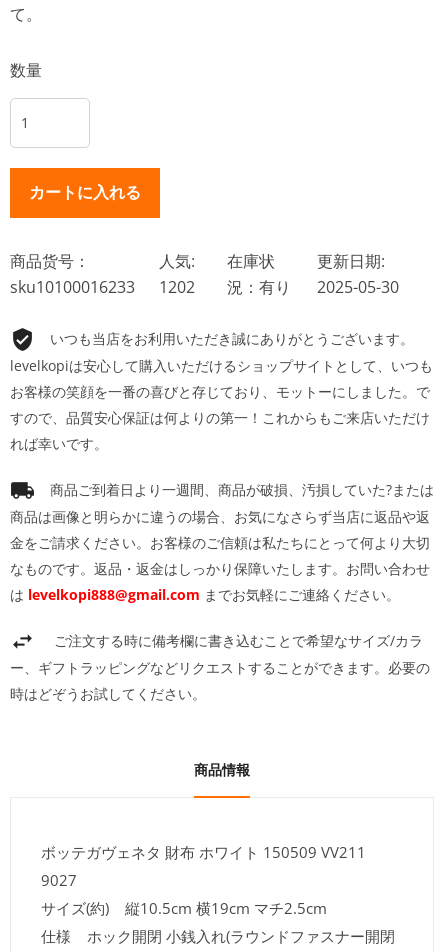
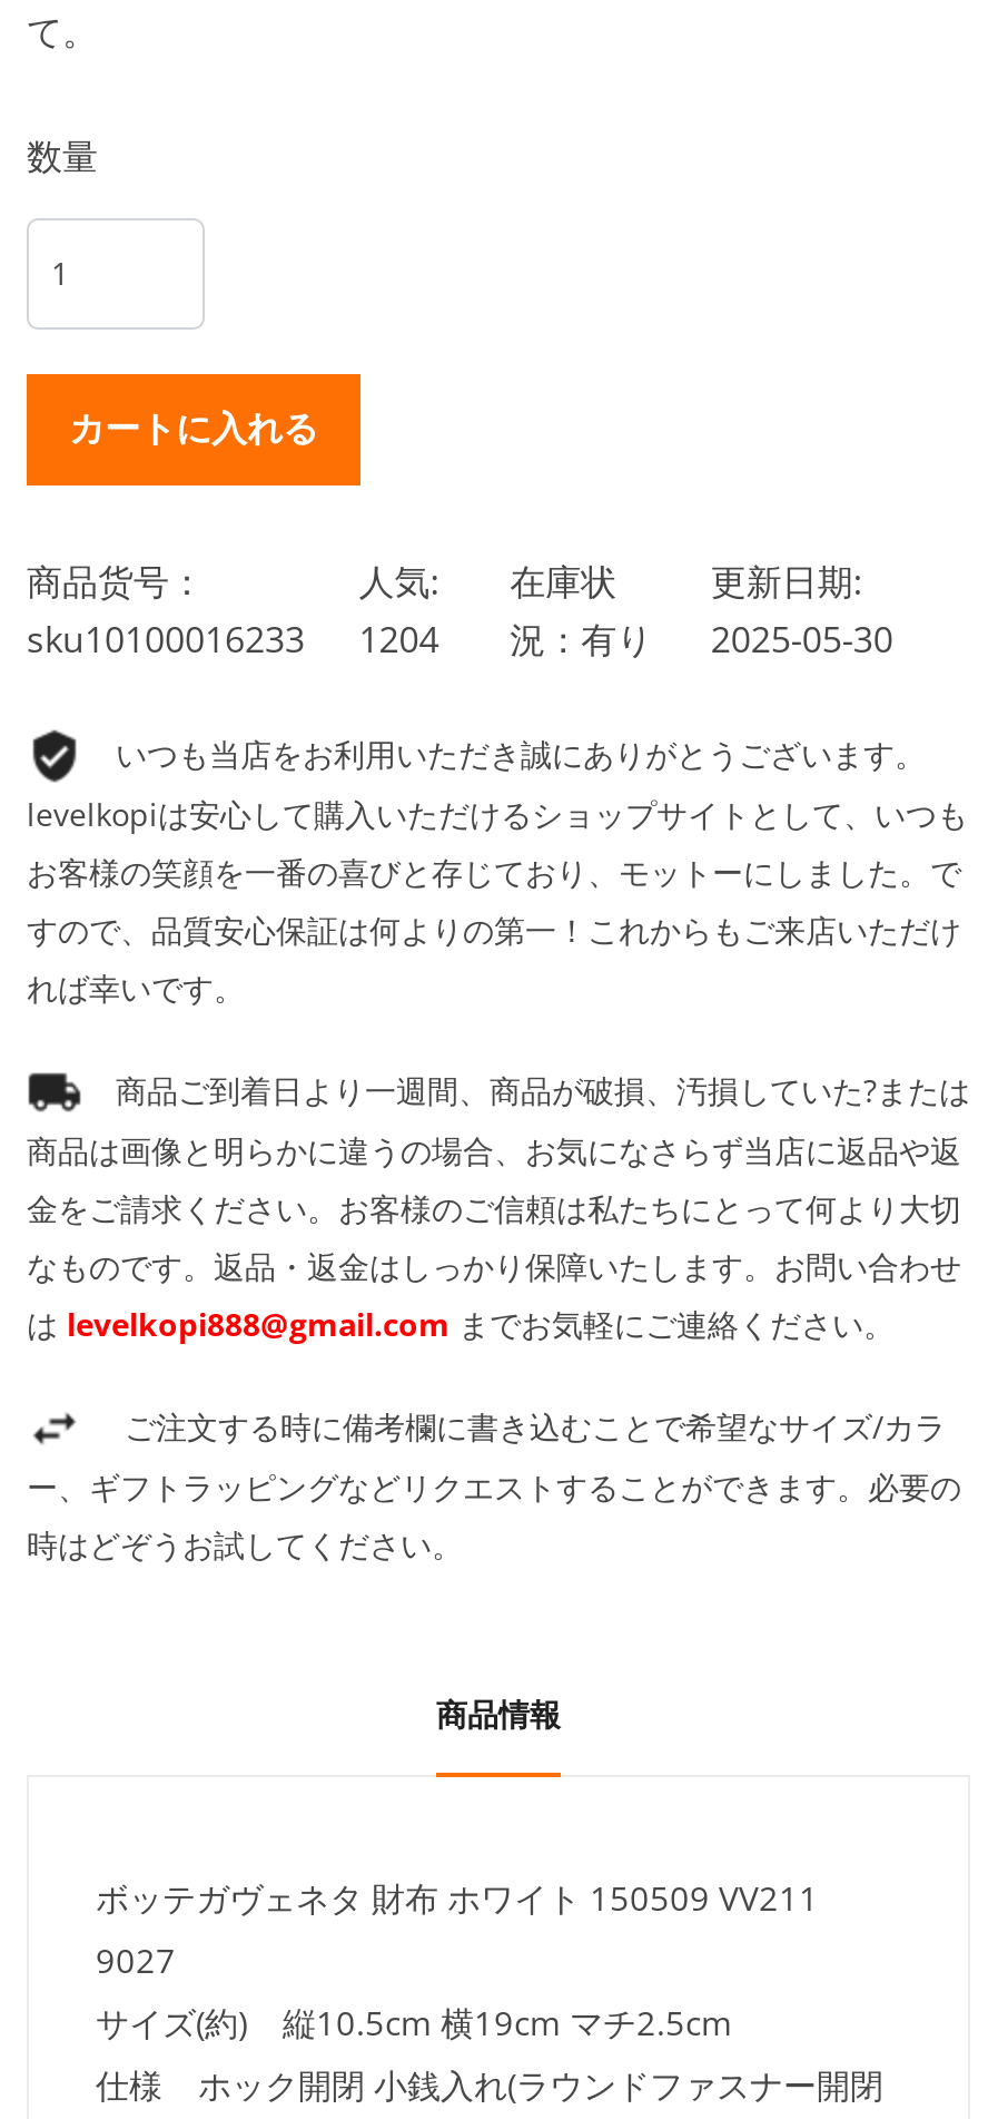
- sku10100016233 1202 況：有り 2025-05-30
+ sku10100016233 1204 況：有り 2025-05-30
